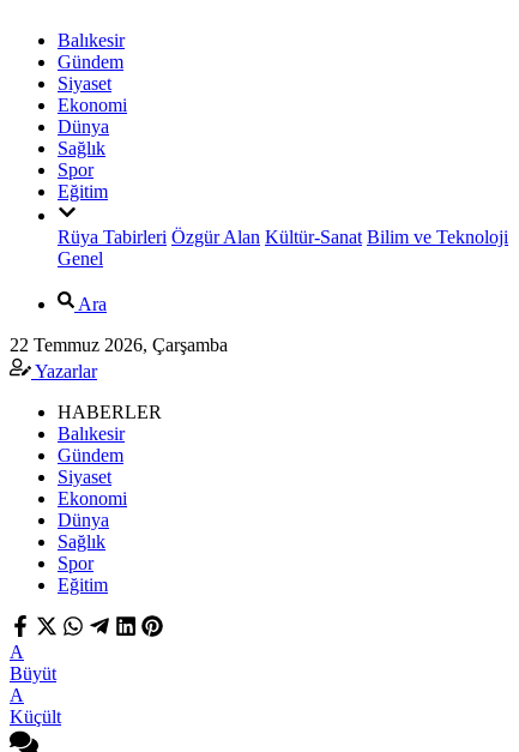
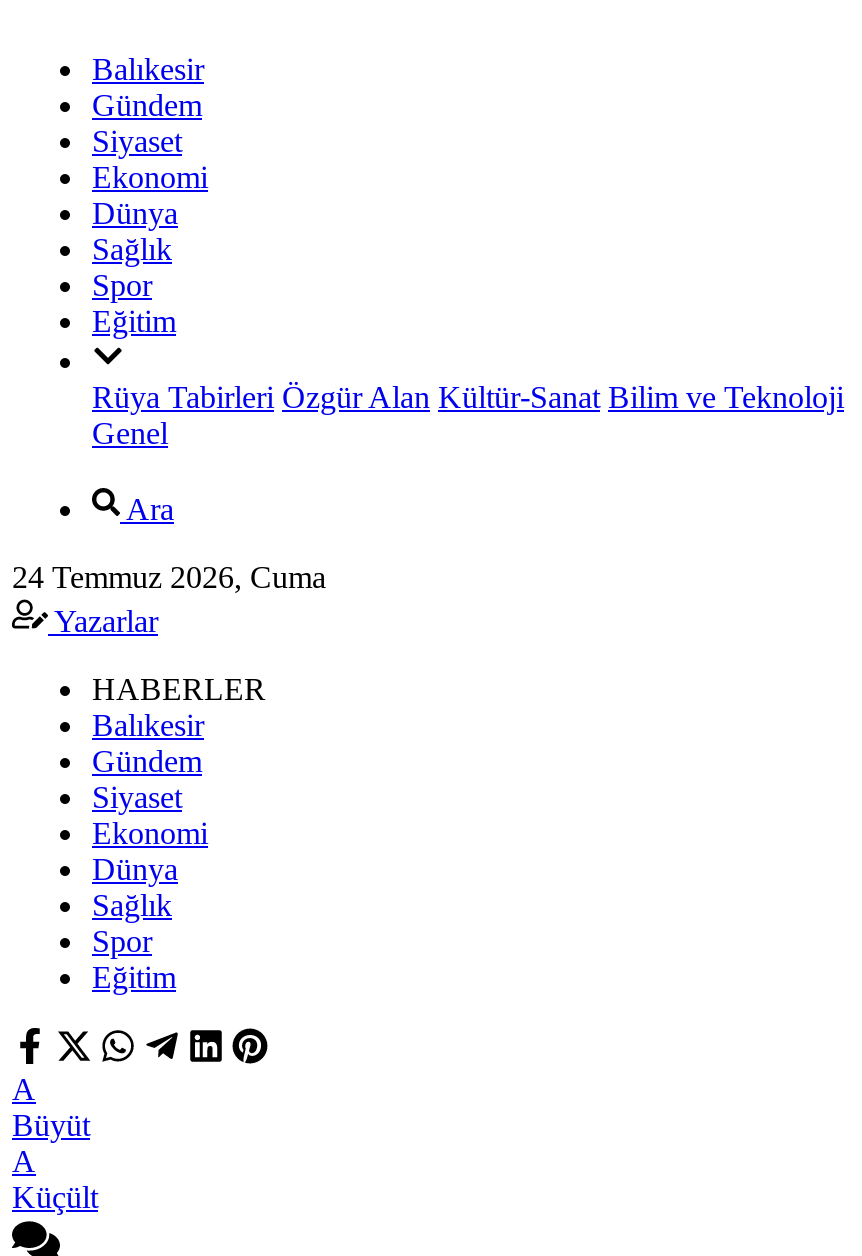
- 22 Temmuz 2026, Çarşamba
+ 24 Temmuz 2026, Cuma
